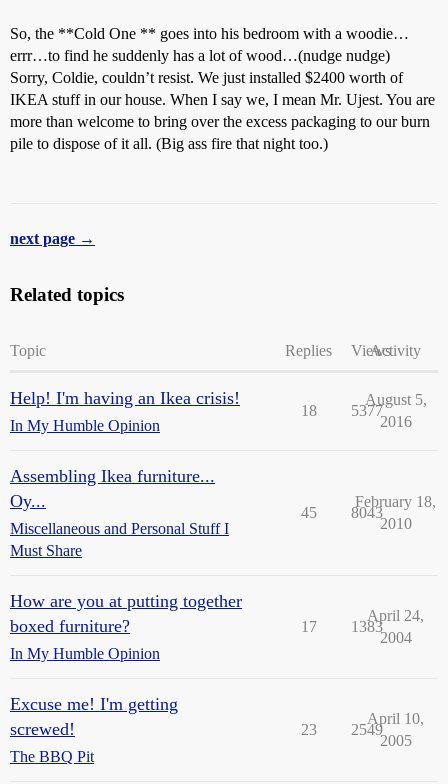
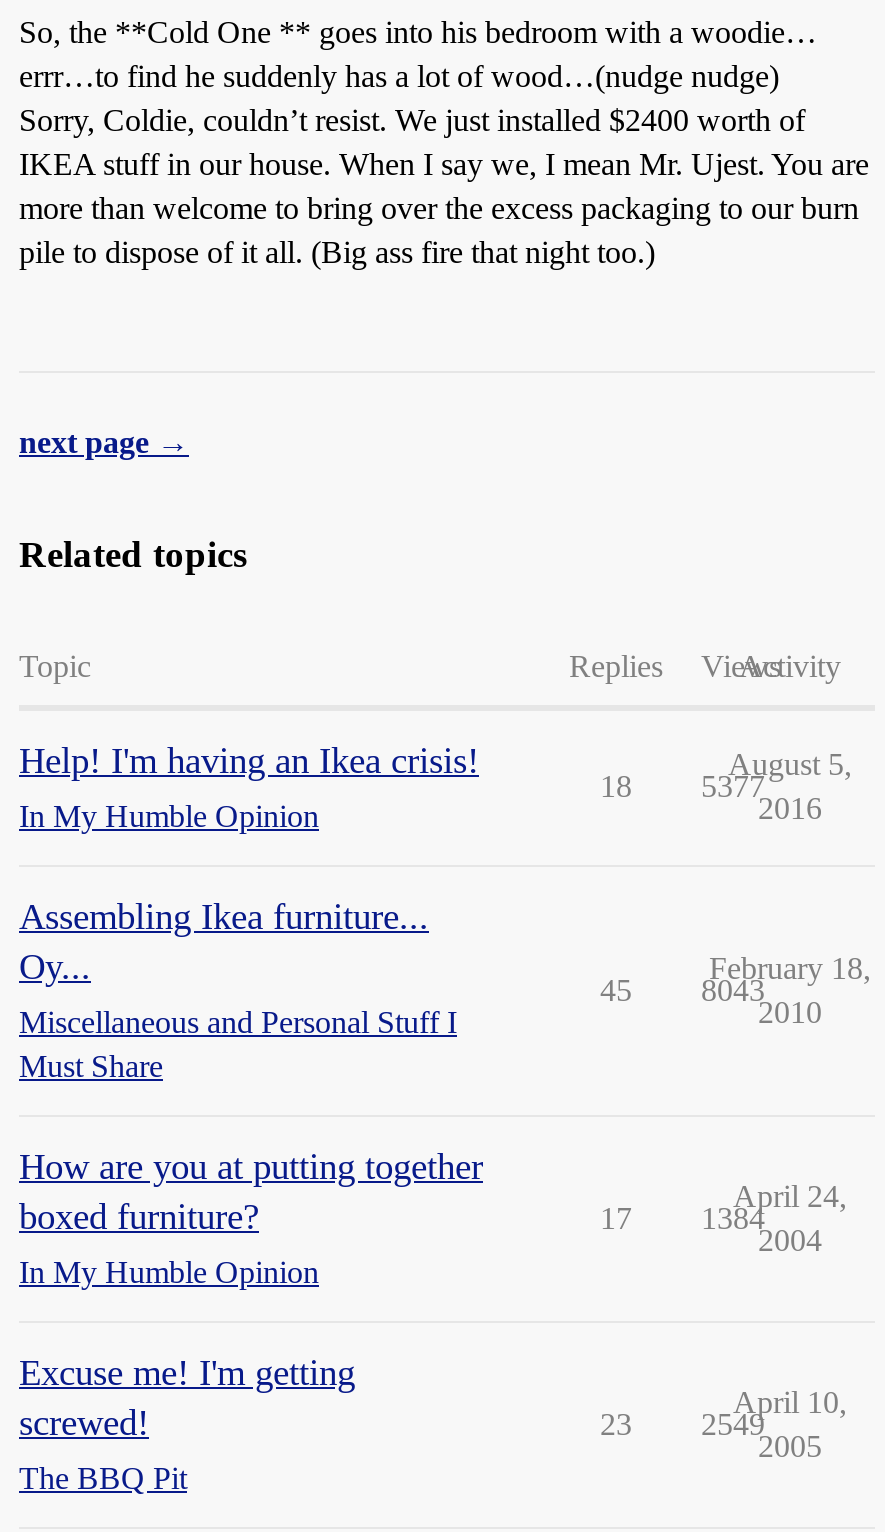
- 1383
+ 1384
